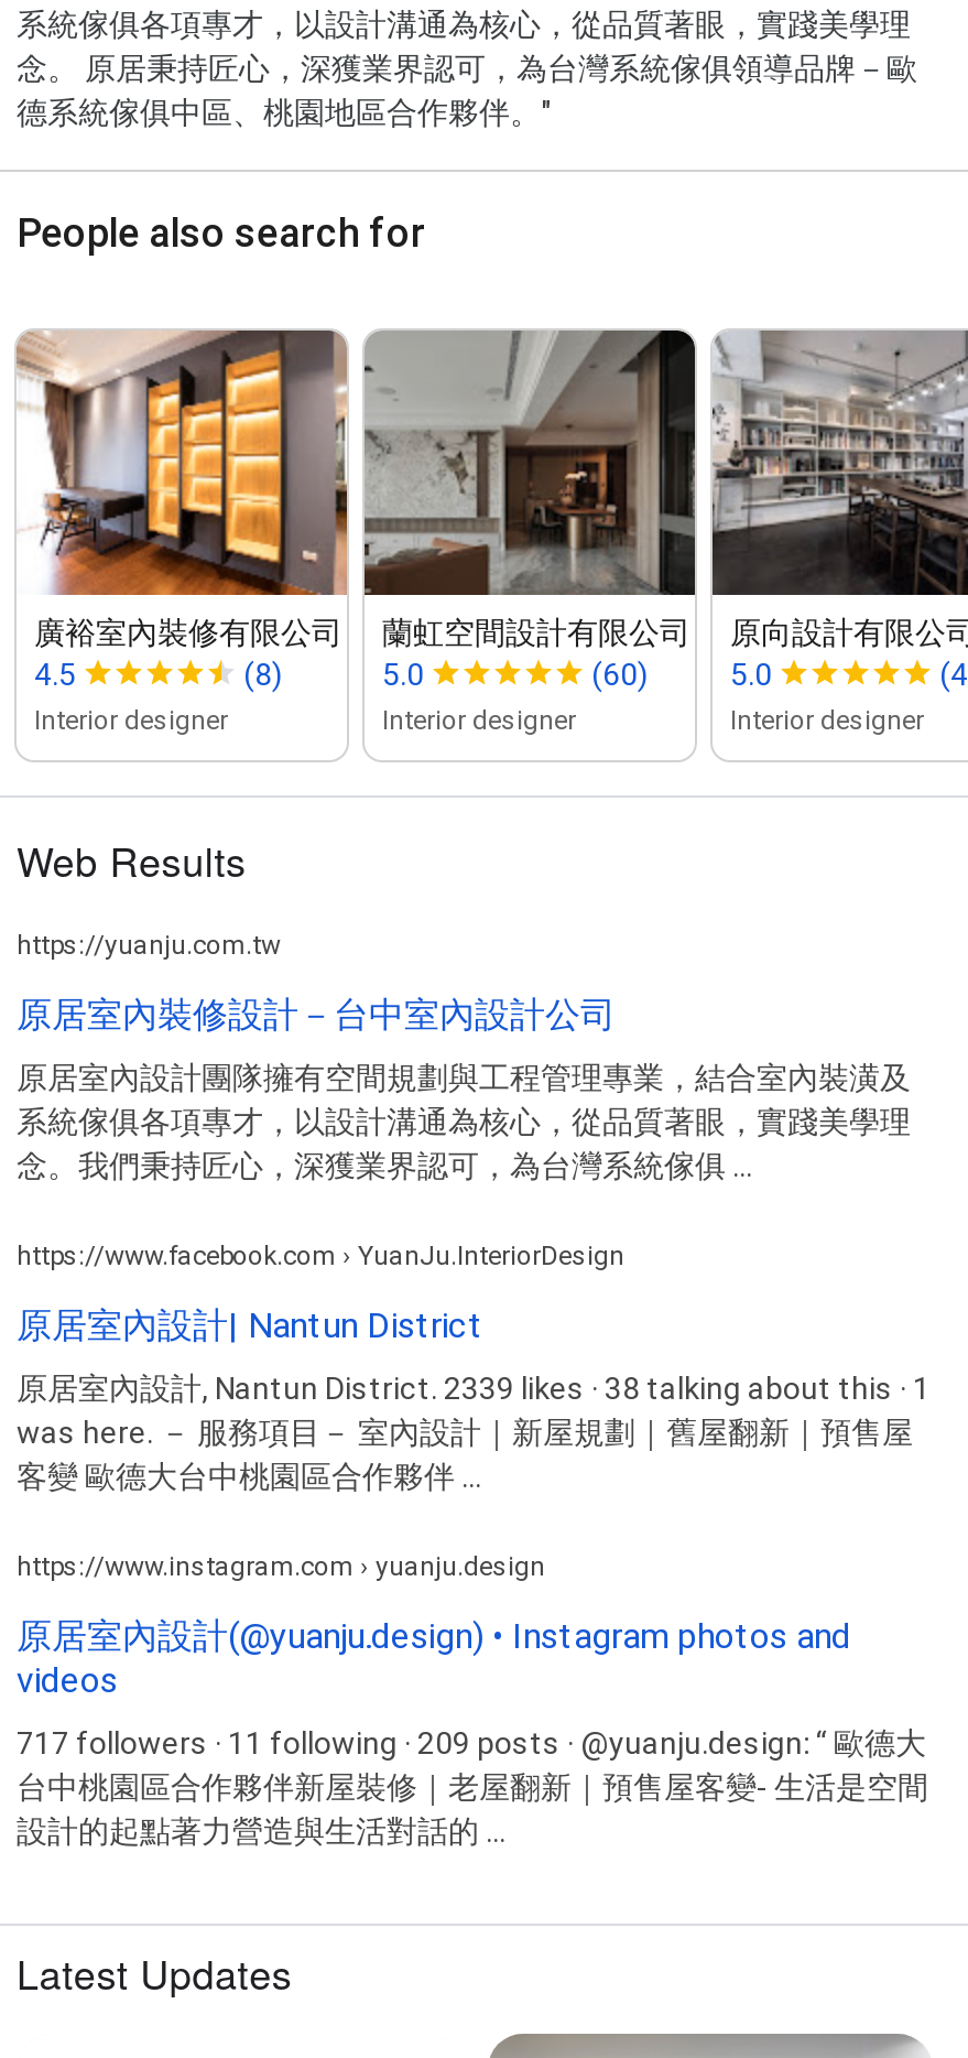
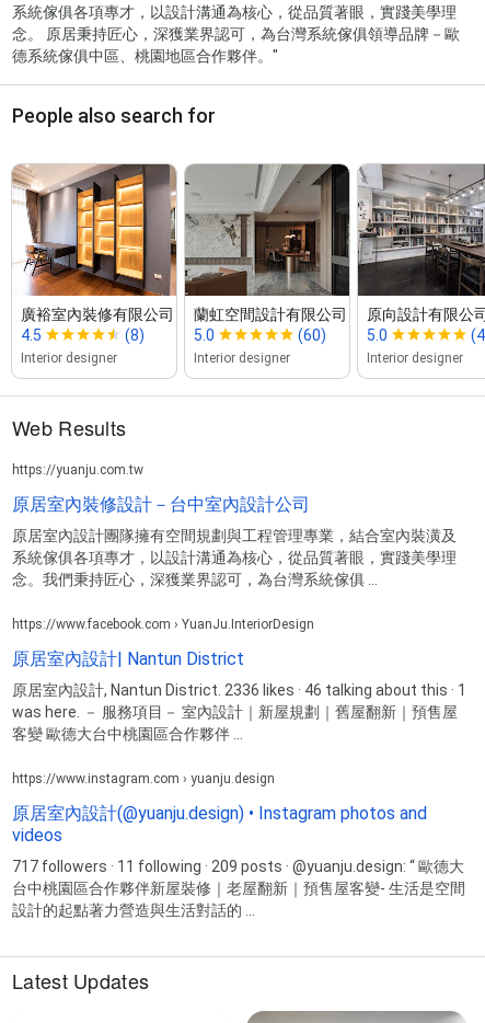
- 原居室內設計, Nantun District. 2339 likes · 38 talking about this · 1
+ 原居室內設計, Nantun District. 2336 likes · 46 talking about this · 1
